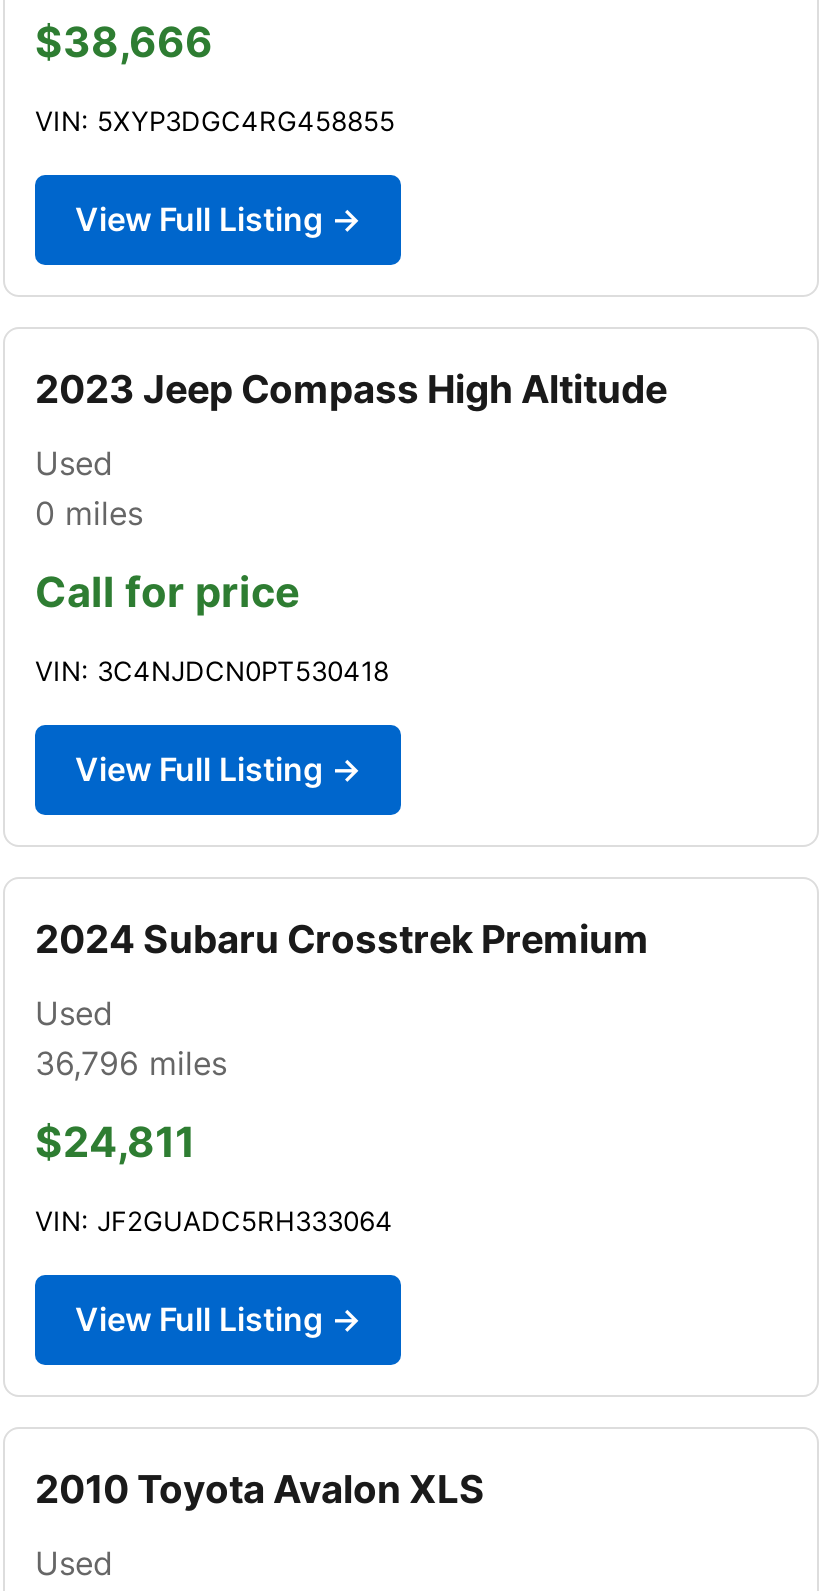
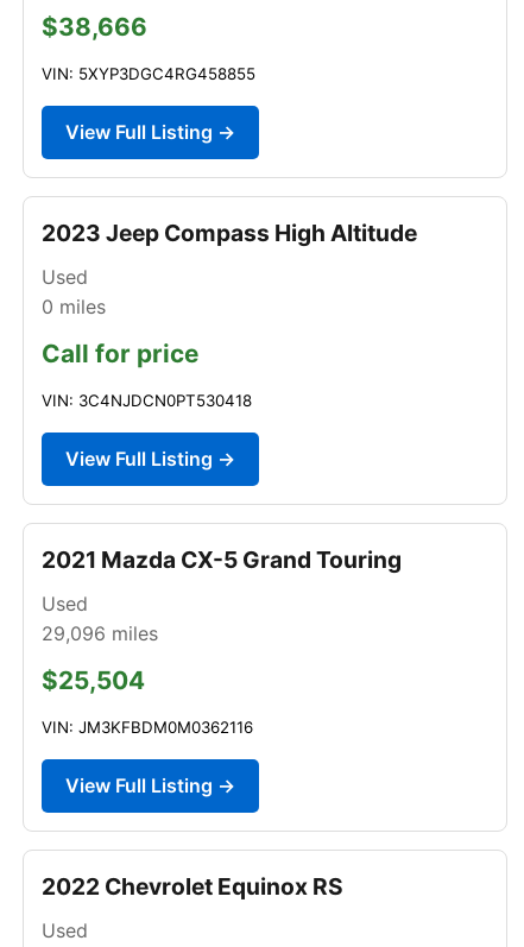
- 2024 Subaru Crosstrek Premium
+ 2021 Mazda CX-5 Grand Touring

- 36,796 miles
+ 29,096 miles

- $24,811
+ $25,504

- VIN: JF2GUADC5RH333064
+ VIN: JM3KFBDM0M0362116

- 2010 Toyota Avalon XLS
+ 2022 Chevrolet Equinox RS
